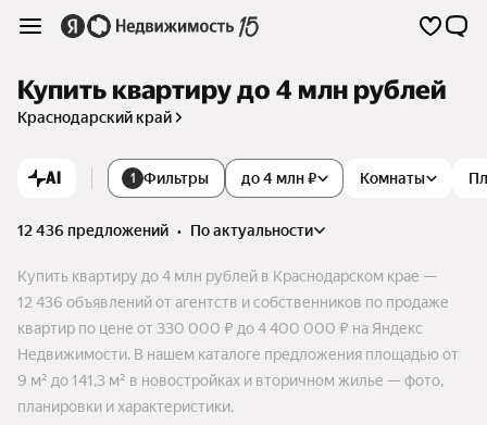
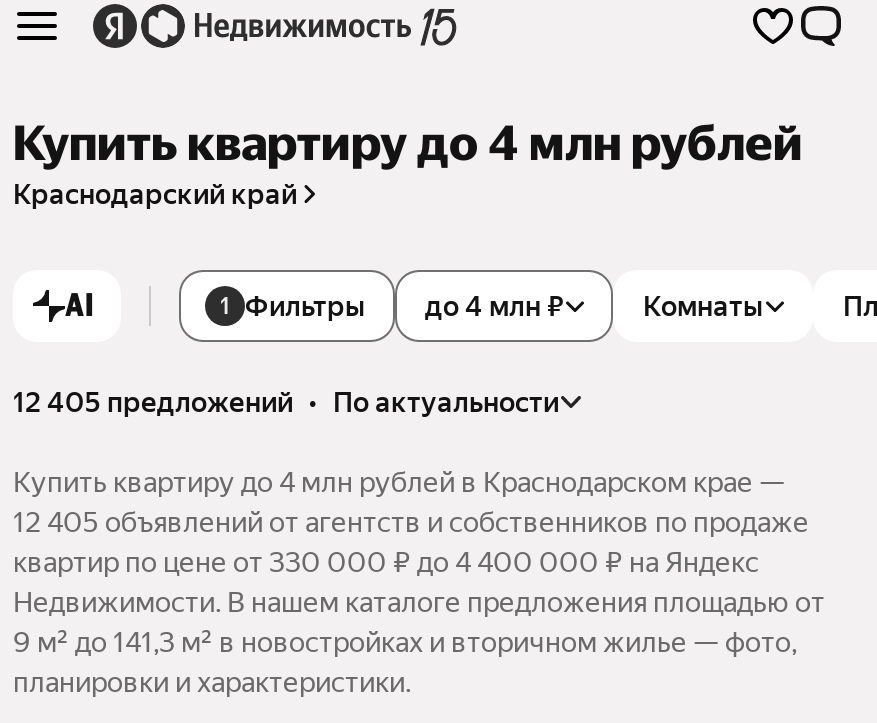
- 12 436 предложений • по актуальности
+ 12 405 предложений • по актуальности

- 12 436 объявлений от агентств и собственников по продаже
+ 12 405 объявлений от агентств и собственников по продаже
